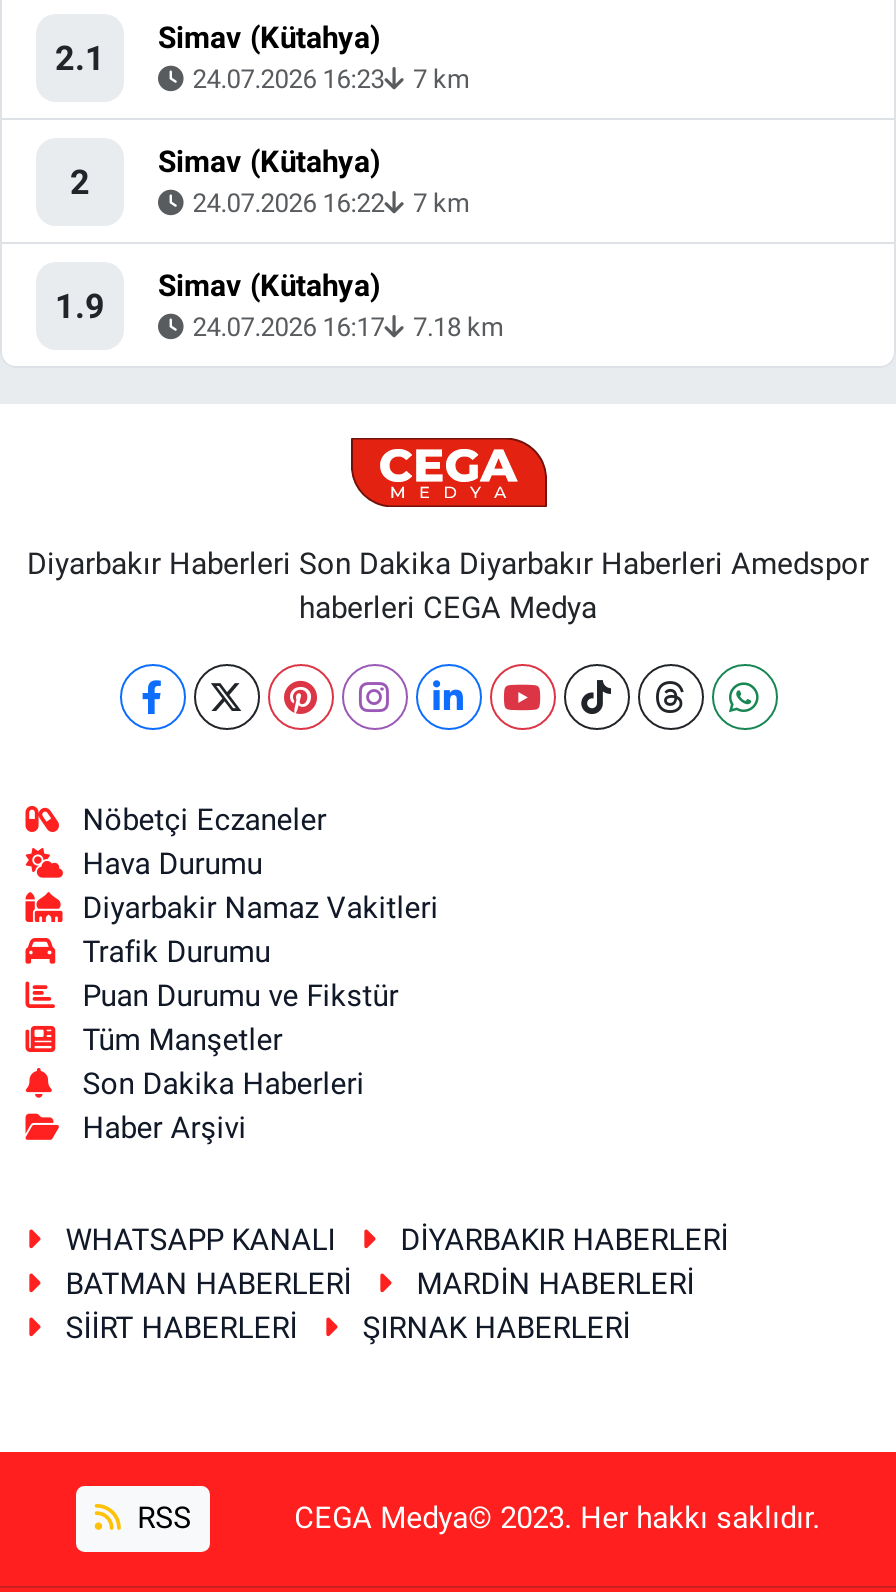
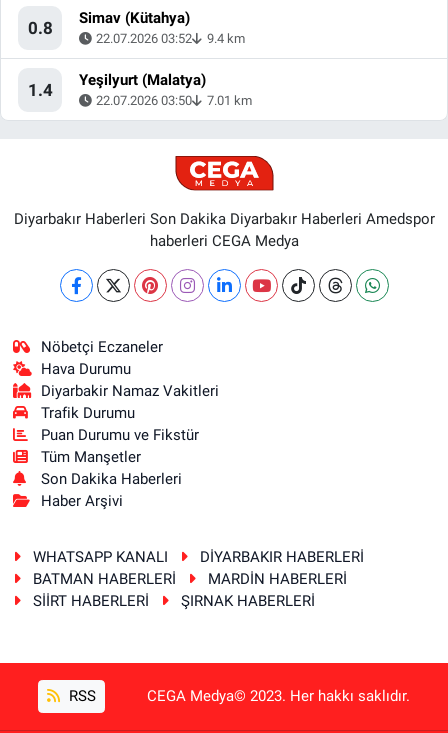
- 2.1 Simav (Kütahya)
+ 0.8 Simav (Kütahya)

- 24.07.2026 16:23
- 7 km
- 2
- Simav (Kütahya)
- 24.07.2026 16:22
- 7 km
- 1.9
- Simav (Kütahya)
- 24.07.2026 16:17
- 7.18 km
+ 22.07.2026 03:52
+ 9.4 km
+ 1.4
+ Yeşilyurt (Malatya)
+ 22.07.2026 03:50
+ 7.01 km
